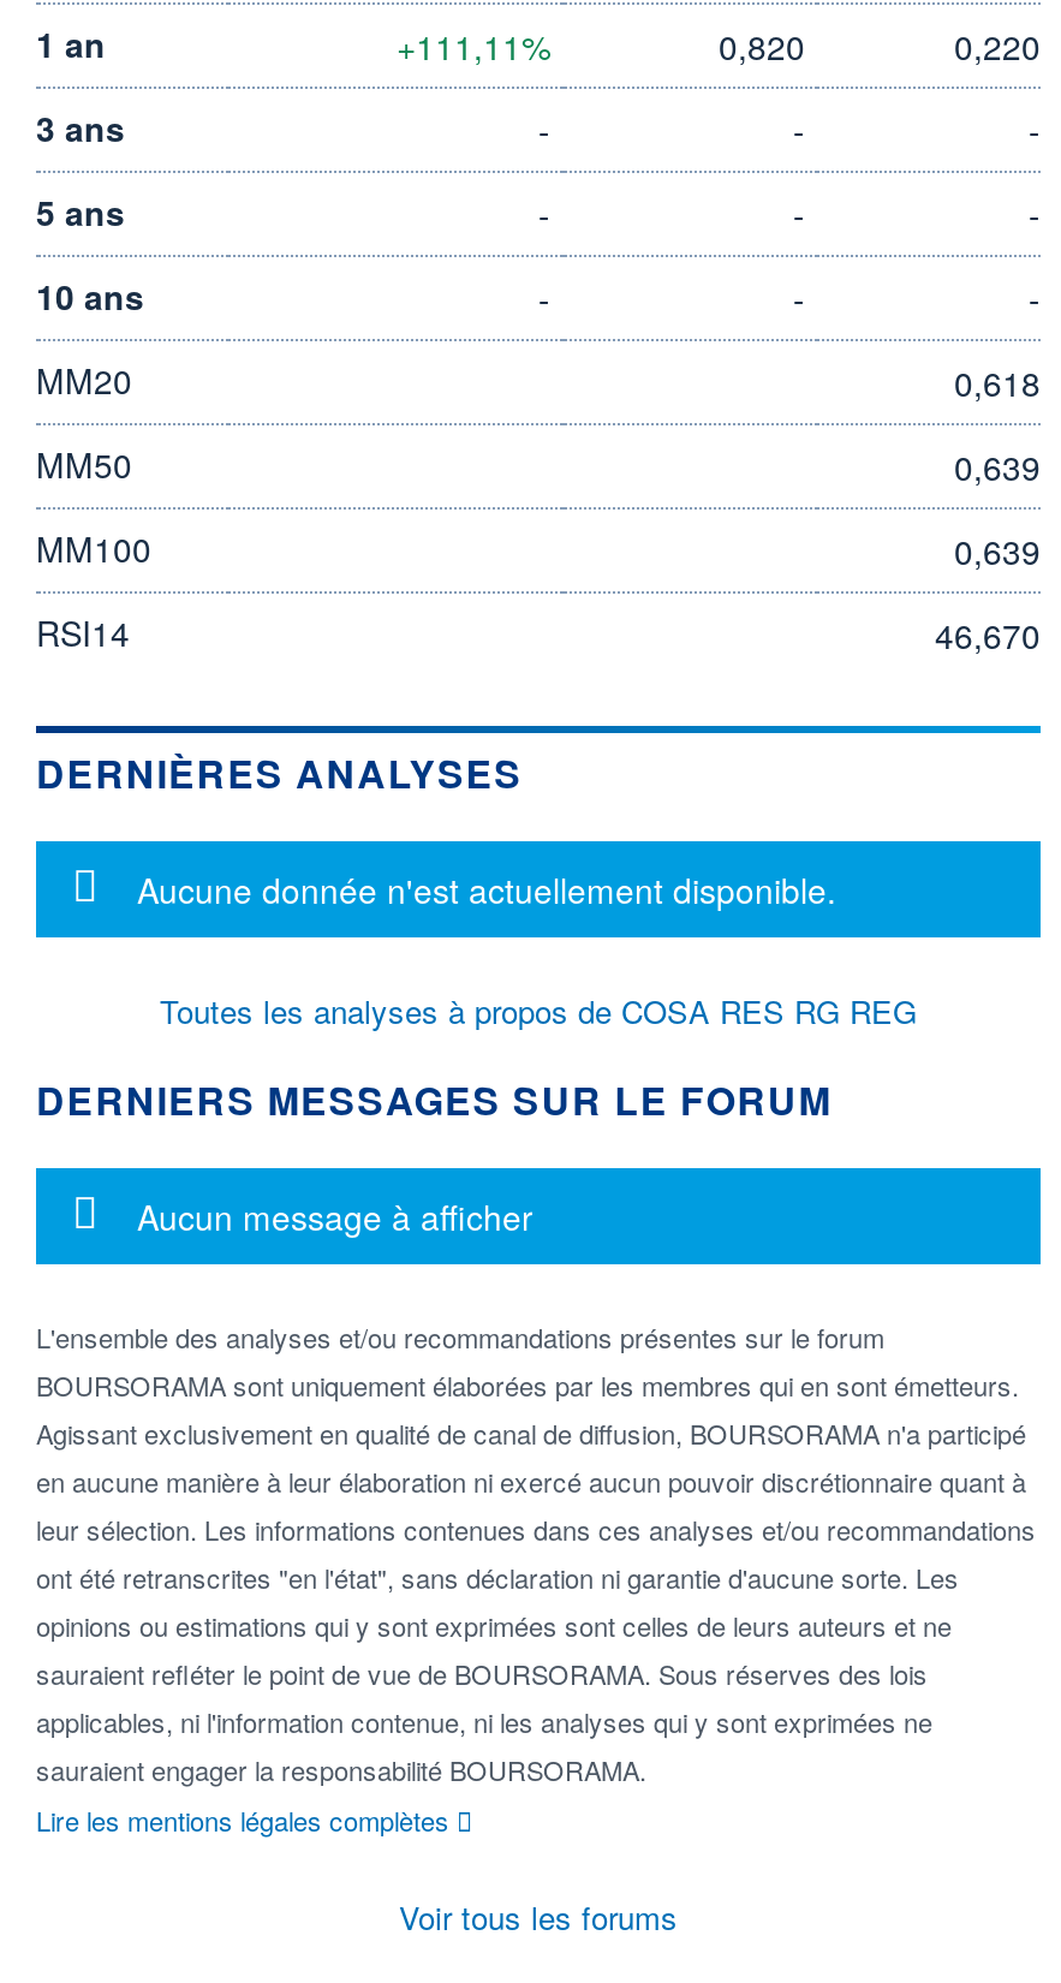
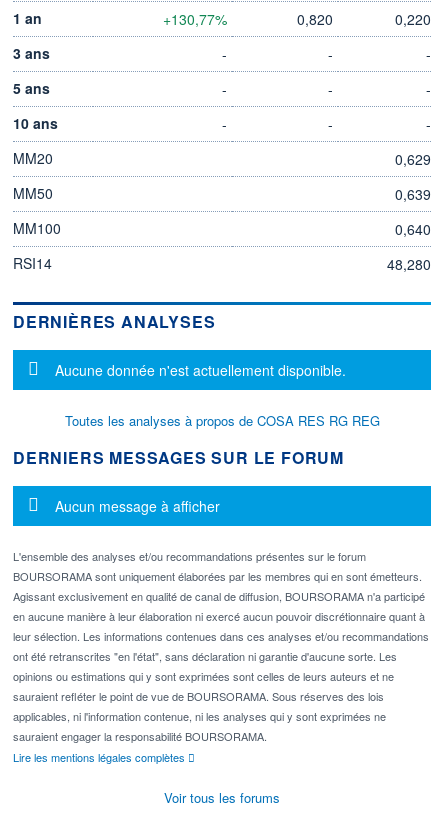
- +111,11%
+ +130,77%

- 0,618
+ 0,629

- 0,639
+ 0,640

- 46,670
+ 48,280
